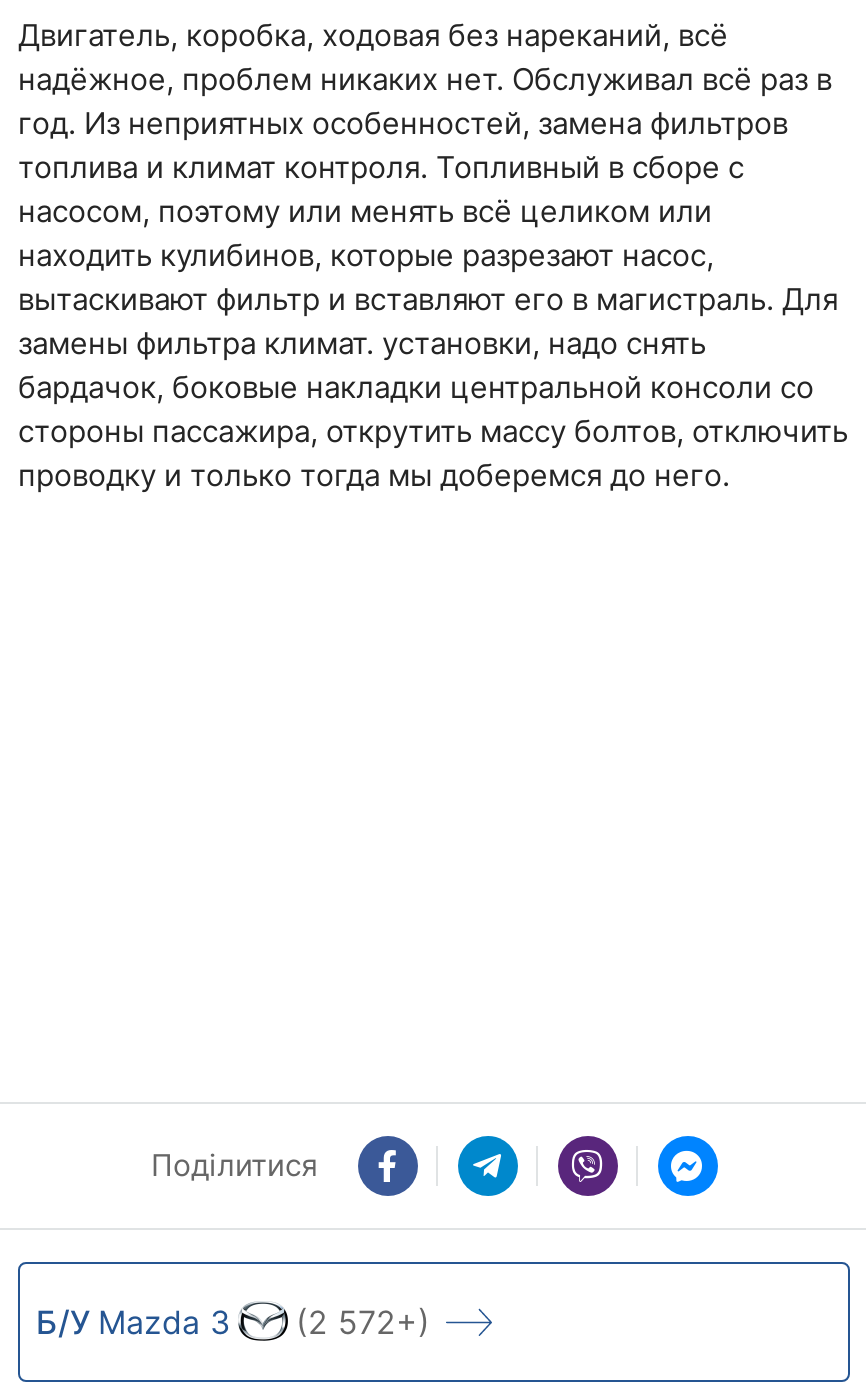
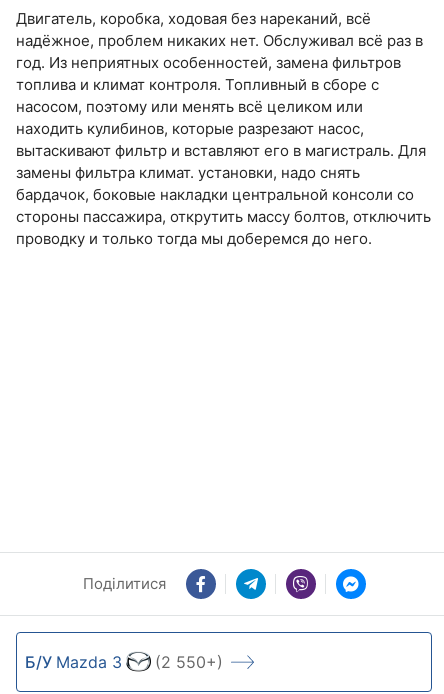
- Б/У Mazda 3 (2 572+)
+ Б/У Mazda 3 (2 550+)
